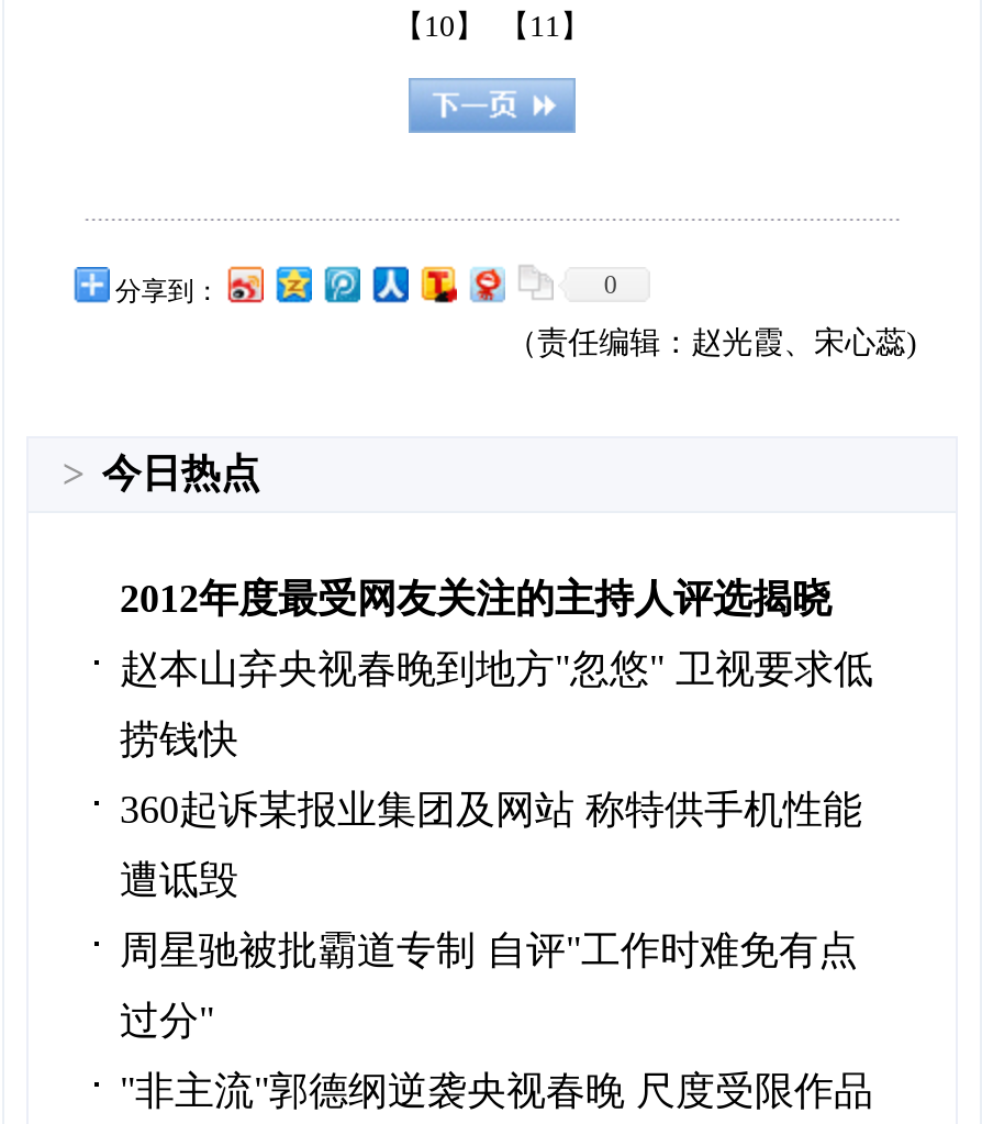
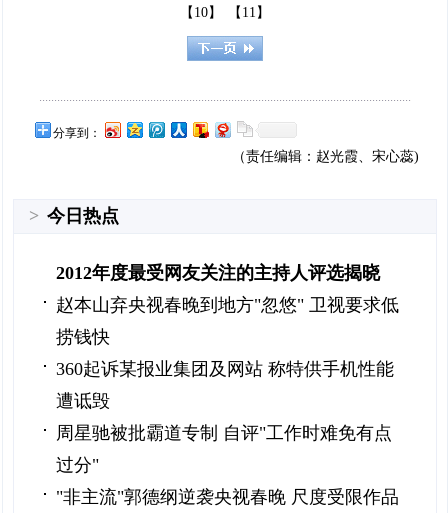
- 0
